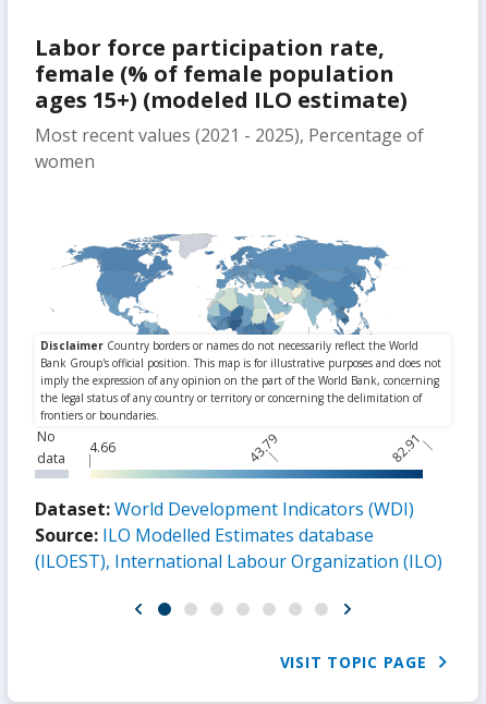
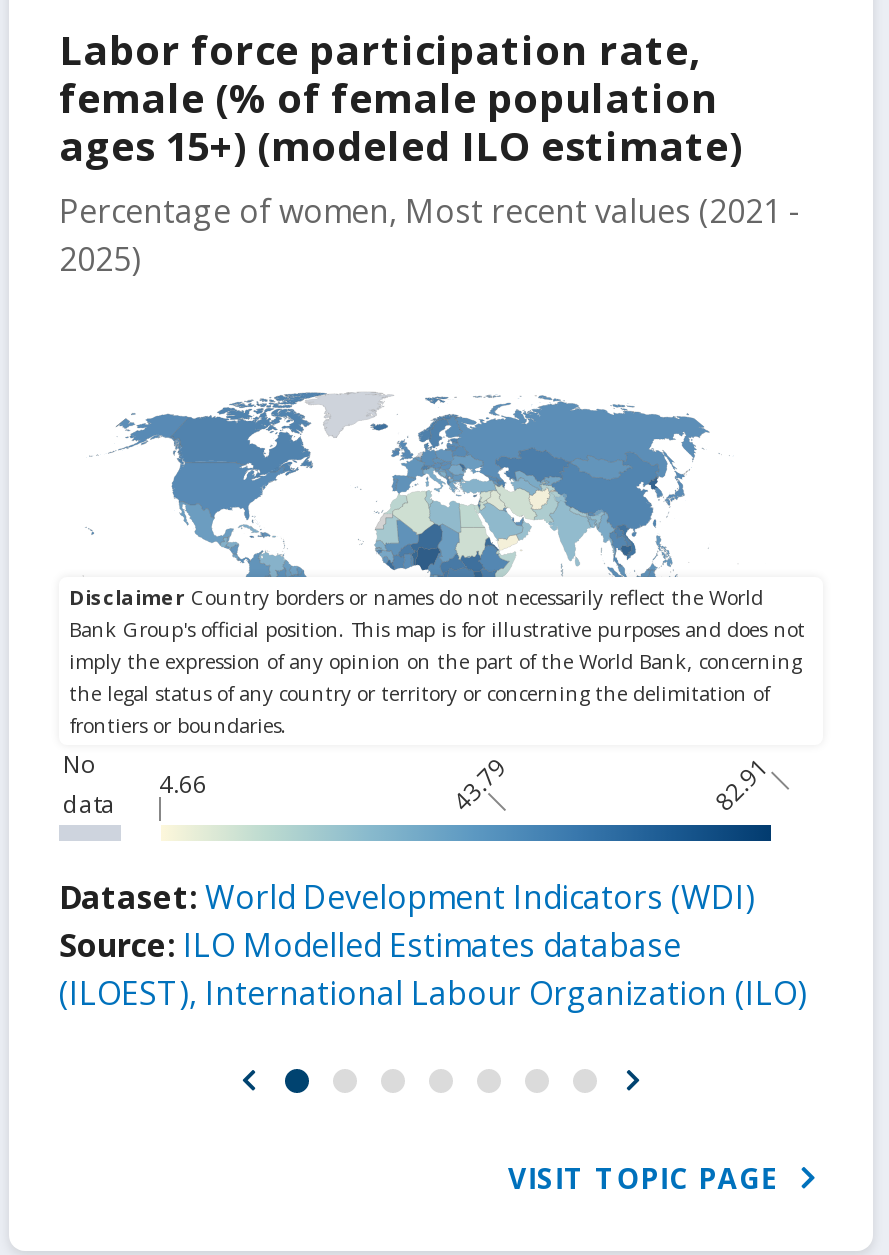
- Most recent values (2021 - 2025), Percentage of
- women
+ Percentage of women, Most recent values (2021 -
+ 2025)
